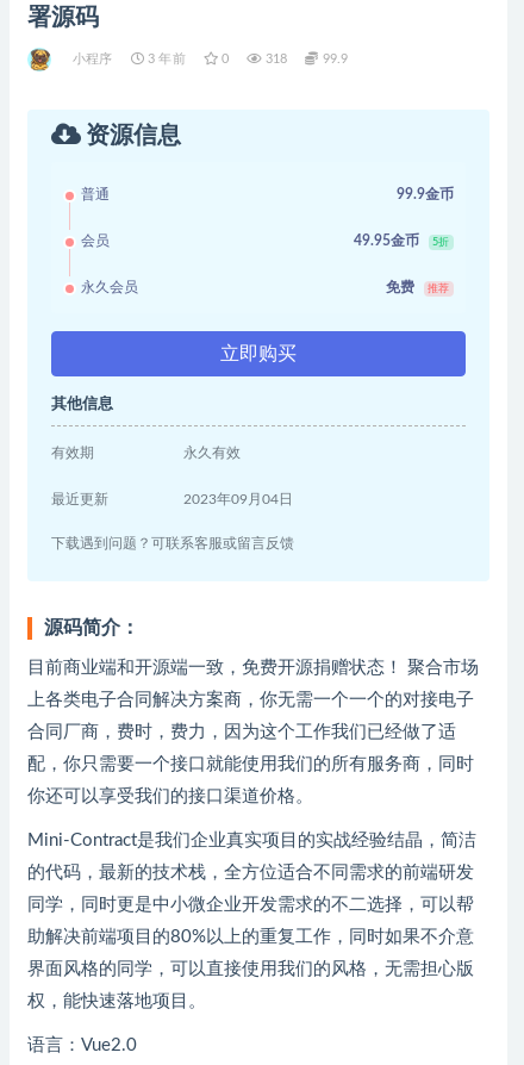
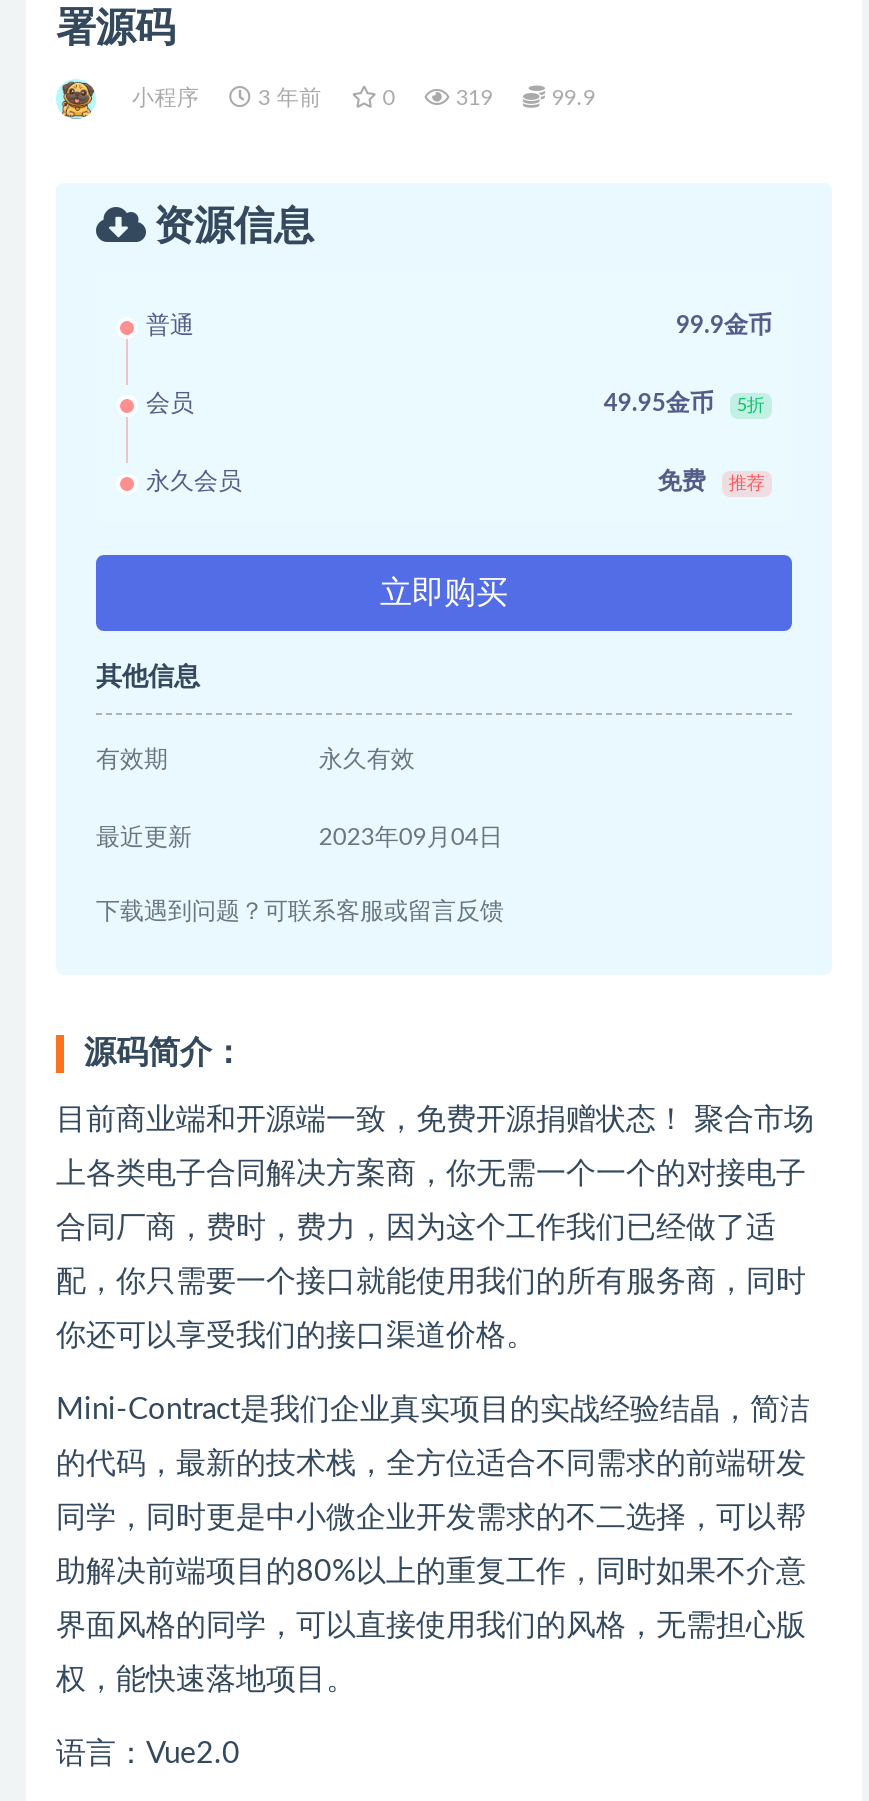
- 318
+ 319
